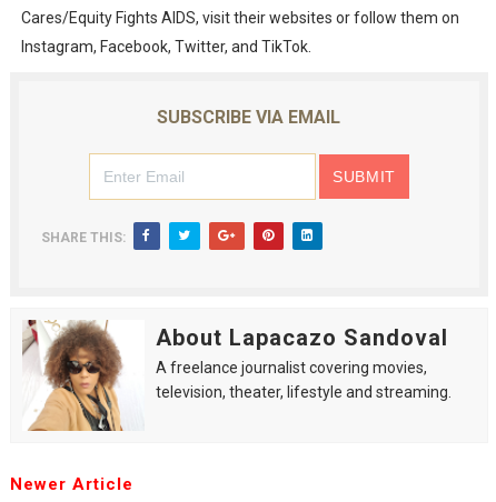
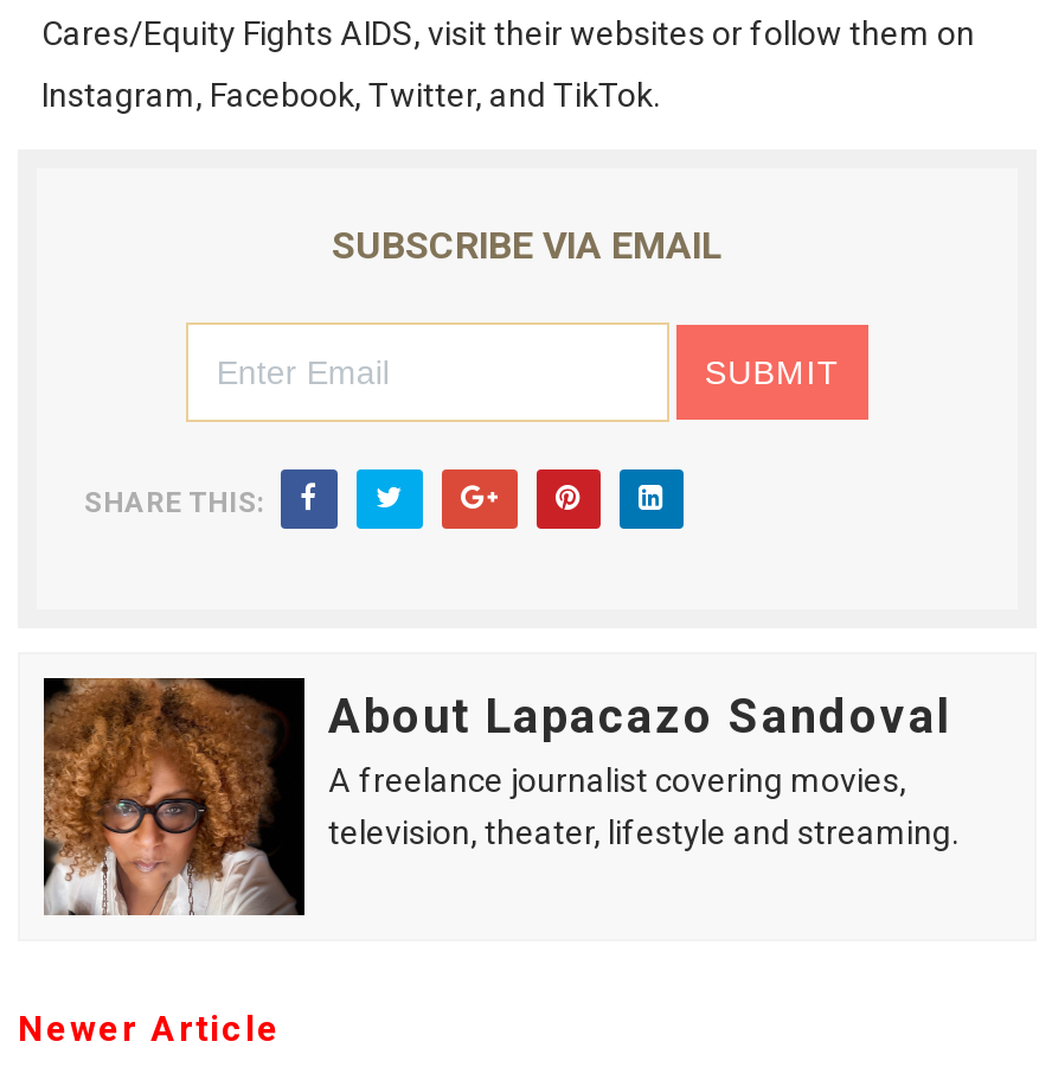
- [image]
+ [image]
